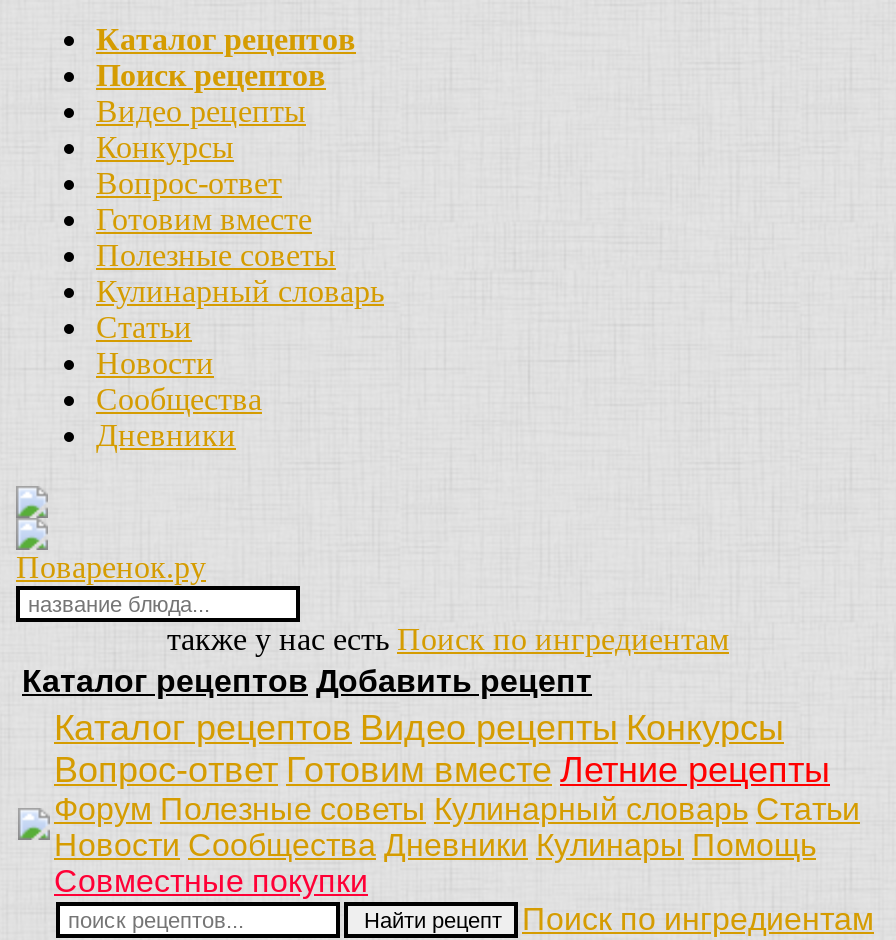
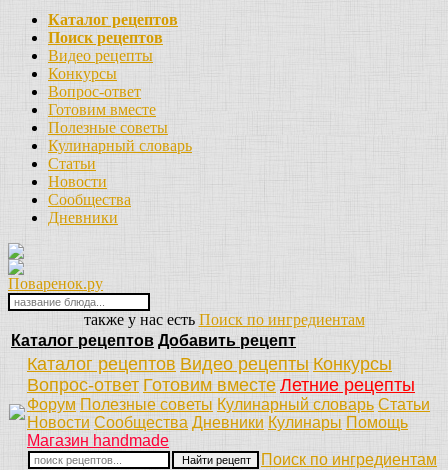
- Совместные покупки
+ Магазин handmade
